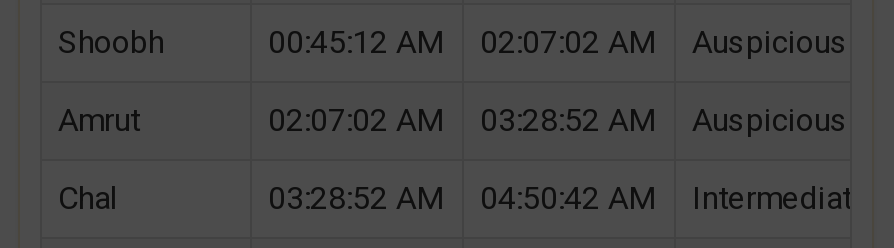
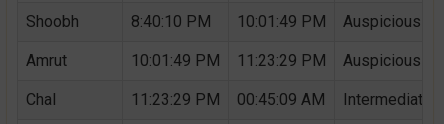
- 00:45:12 AM
- 02:07:02 AM
+ 8:40:10 PM
+ 10:01:49 PM

- 02:07:02 AM
- 03:28:52 AM
+ 10:01:49 PM
+ 11:23:29 PM

- 03:28:52 AM
- 04:50:42 AM
+ 11:23:29 PM
+ 00:45:09 AM
